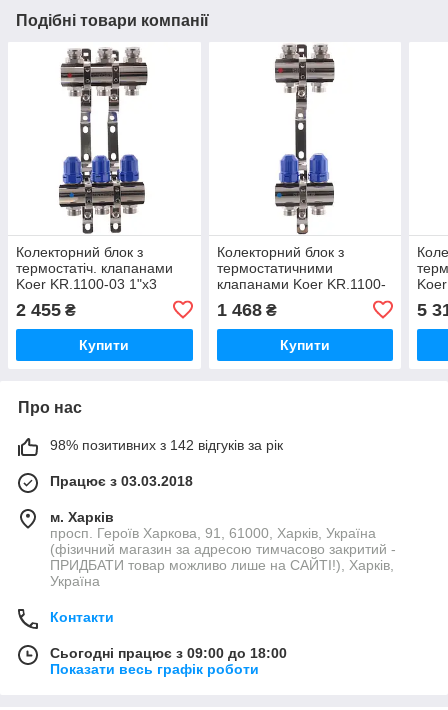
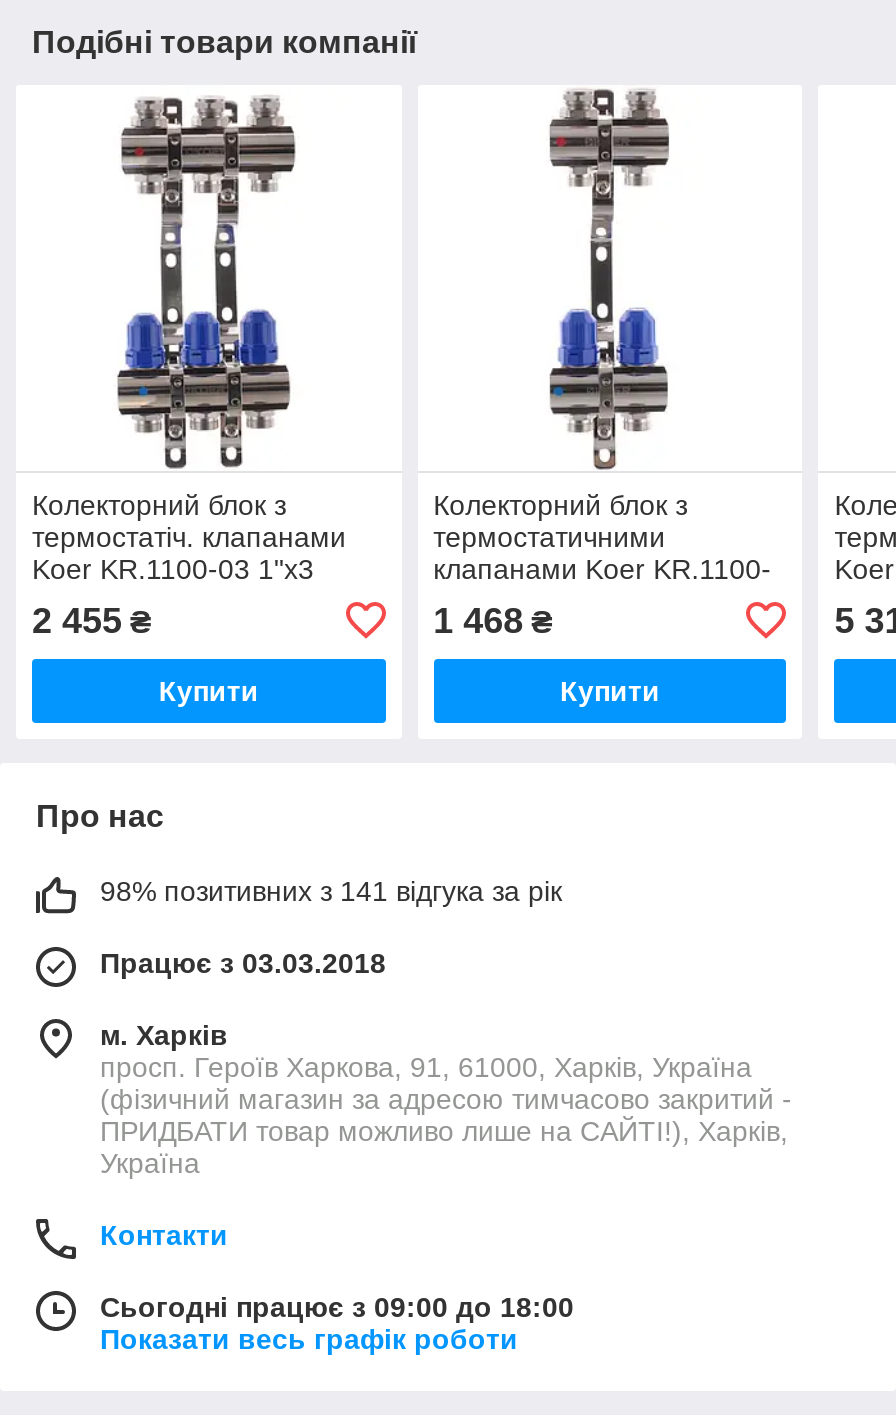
- 98% позитивних з 142 відгуків за рік
+ 98% позитивних з 141 відгука за рік
